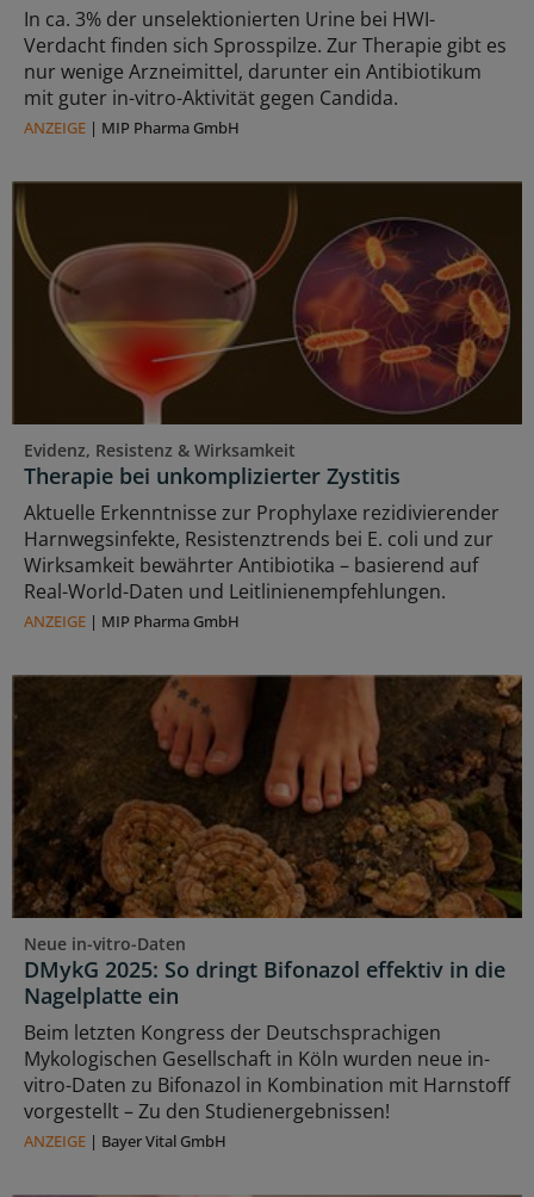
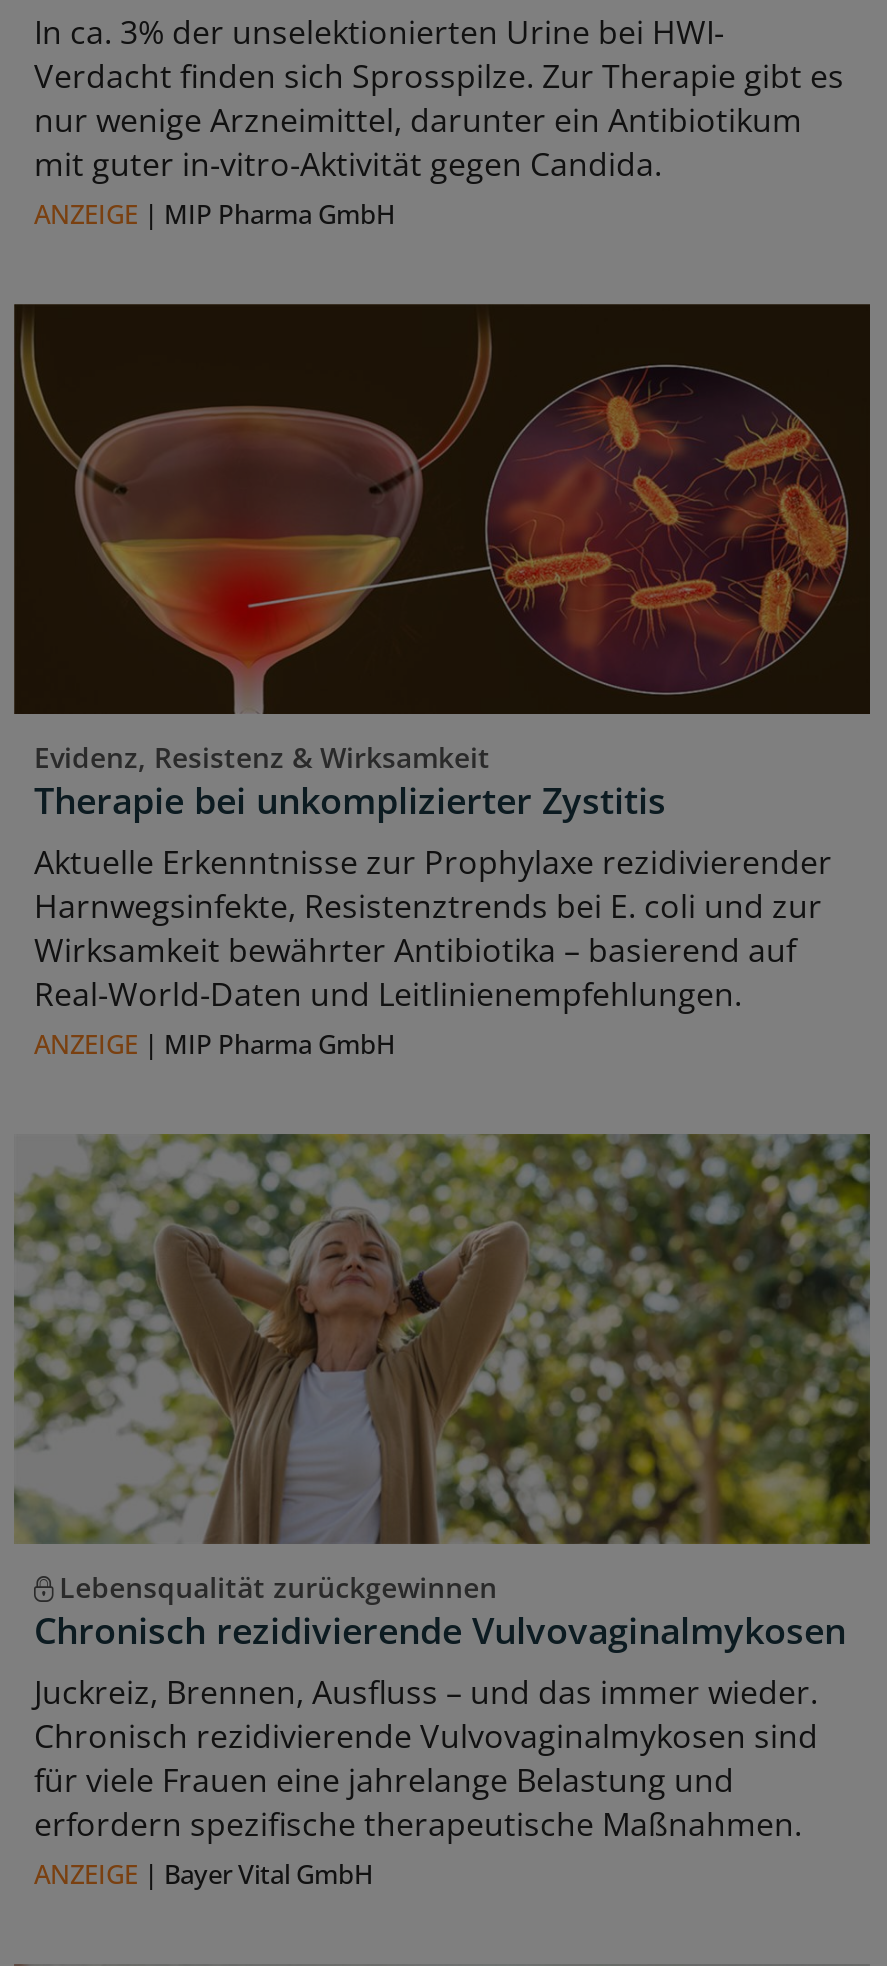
- [image]
- Neue in-vitro-Daten
- DMykG 2025: So dringt Bifonazol effektiv in die
- Nagelplatte ein
- Beim letzten Kongress der Deutschsprachigen
- Mykologischen Gesellschaft in Köln wurden neue in-
- vitro-Daten zu Bifonazol in Kombination mit Harnstoff
- vorgestellt – Zu den Studienergebnissen!
+ [image]
+ Lebensqualität zurückgewinnen
+ Chronisch rezidivierende Vulvovaginalmykosen
+ Juckreiz, Brennen, Ausfluss – und das immer wieder.
+ Chronisch rezidivierende Vulvovaginalmykosen sind
+ für viele Frauen eine jahrelange Belastung und
+ erfordern spezifische therapeutische Maßnahmen.
